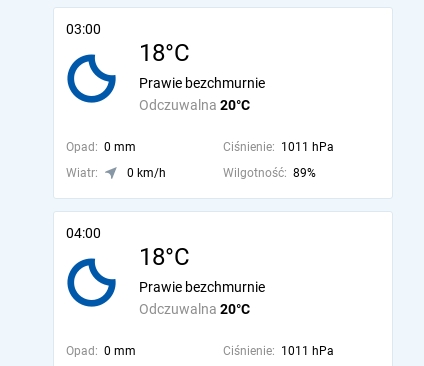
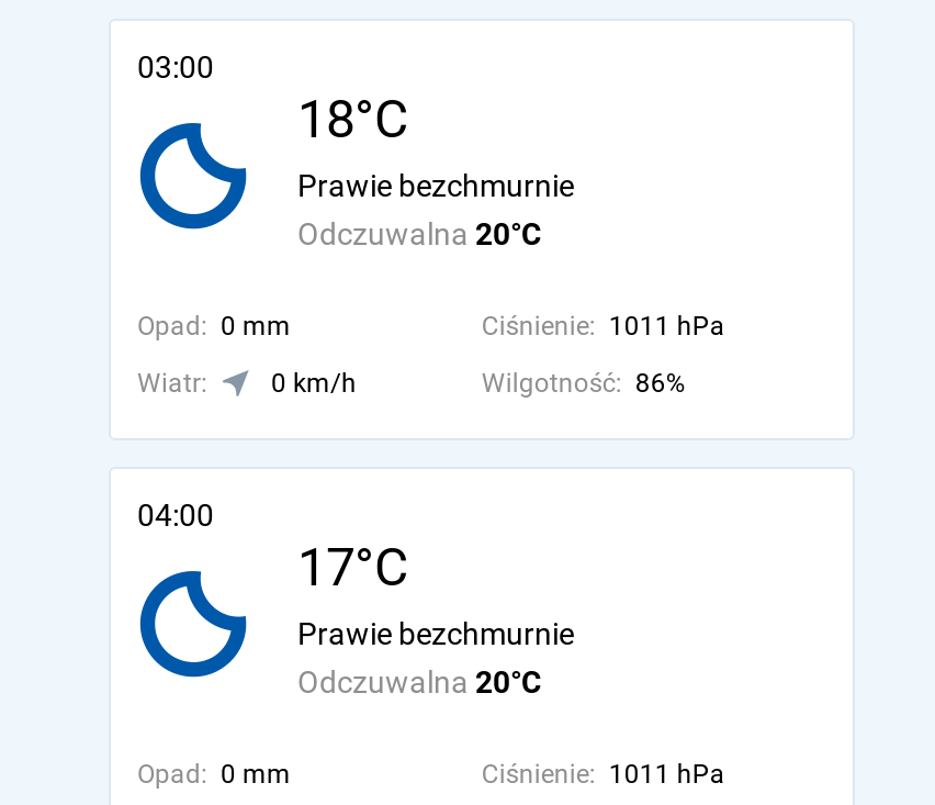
- Wilgotność: 89%
+ Wilgotność: 86%

- 18°C
+ 17°C
